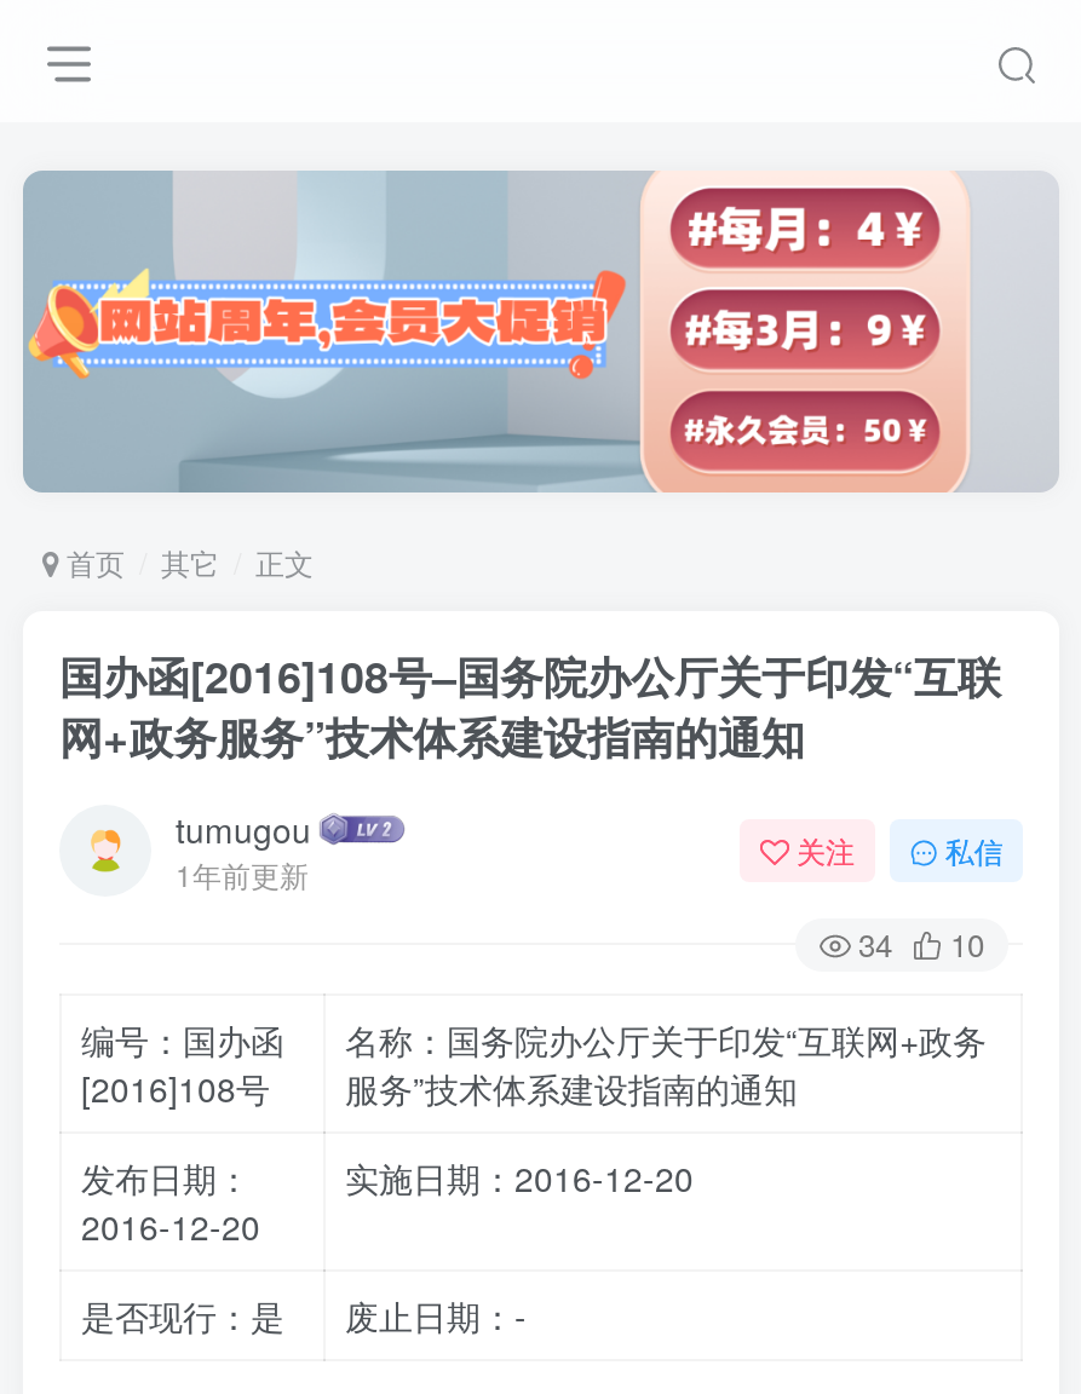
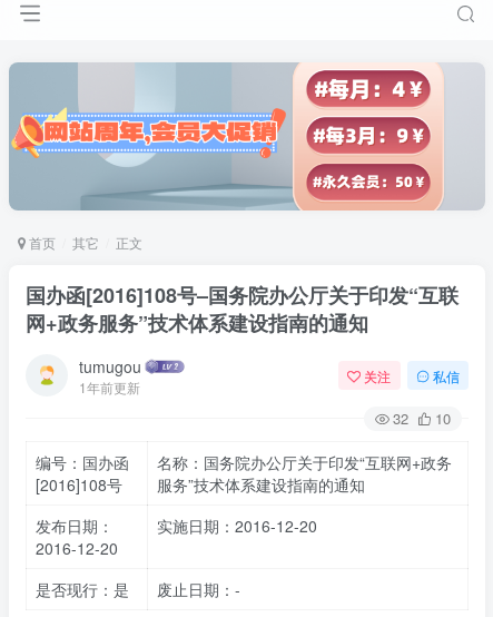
- 34 10
+ 32 10
